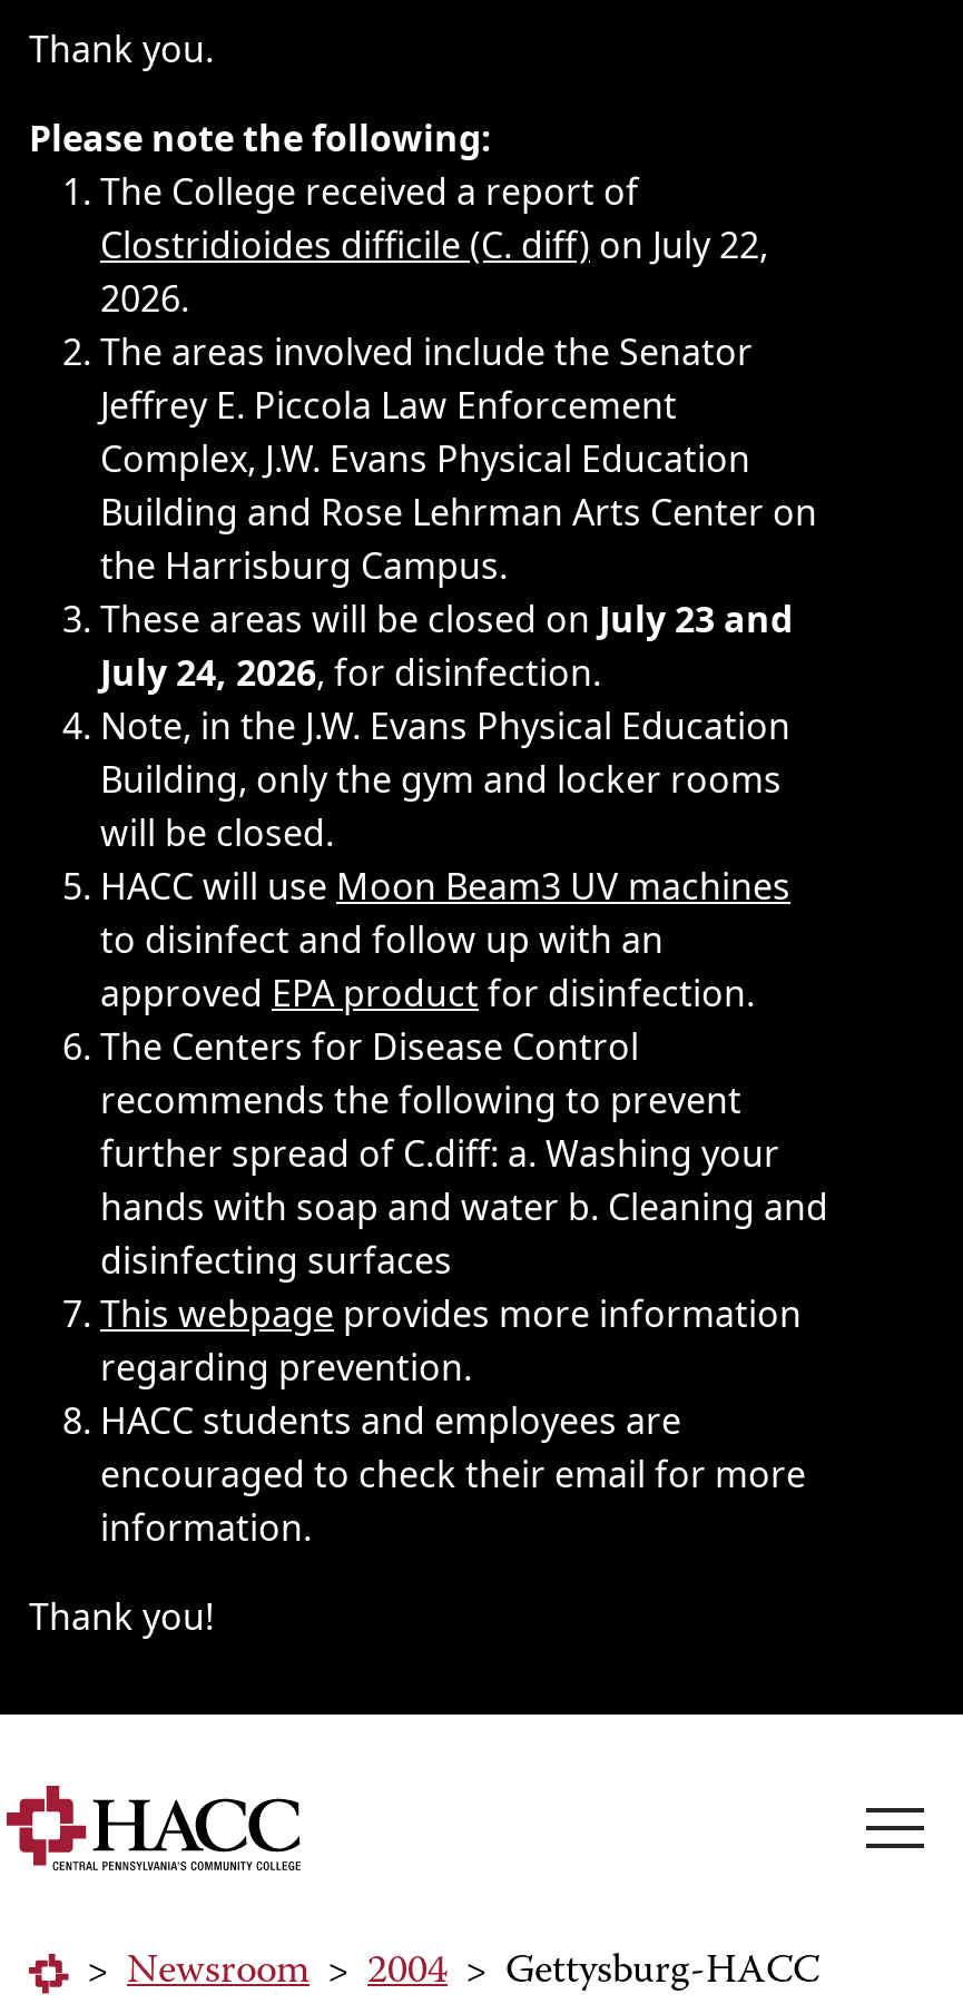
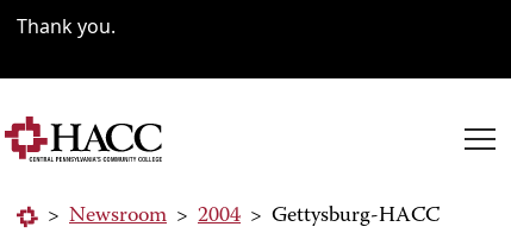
- Please note the following:
- The College received a report of
- Clostridioides difficile (C. diff) on July 22,
- 2026.
- The areas involved include the Senator
- Jeffrey E. Piccola Law Enforcement
- Complex, J.W. Evans Physical Education
- Building and Rose Lehrman Arts Center on
- the Harrisburg Campus.
- These areas will be closed on July 23 and
- July 24, 2026, for disinfection.
- Note, in the J.W. Evans Physical Education
- Building, only the gym and locker rooms
- will be closed.
- HACC will use Moon Beam3 UV machines
- to disinfect and follow up with an
- approved EPA product for disinfection.
- The Centers for Disease Control
- recommends the following to prevent
- further spread of C.diff: a. Washing your
- hands with soap and water b. Cleaning and
- disinfecting surfaces
- This webpage provides more information
- regarding prevention.
- HACC students and employees are
- encouraged to check their email for more
- information.
- Thank you!
